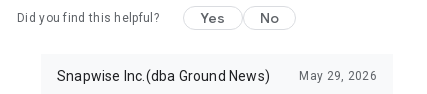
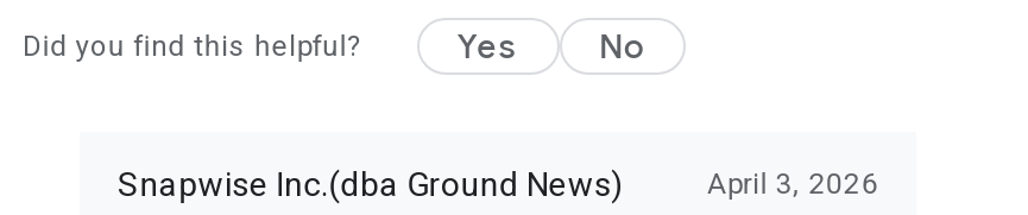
- May 29, 2026
+ April 3, 2026
